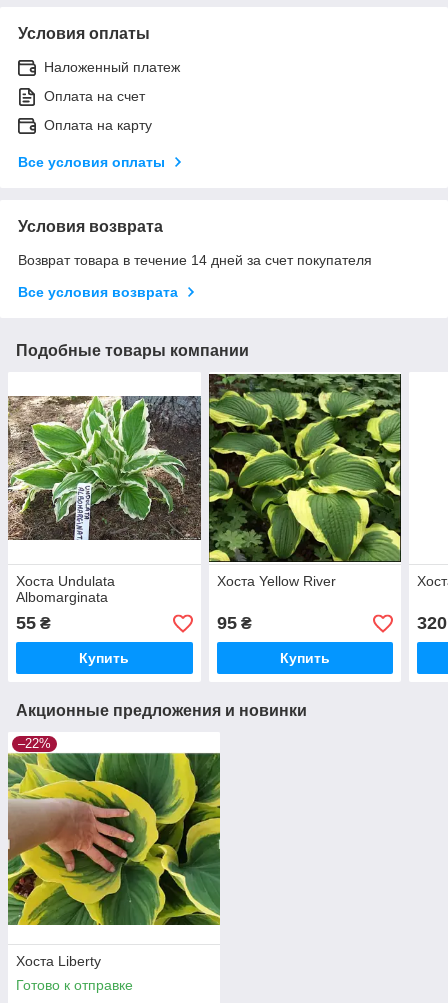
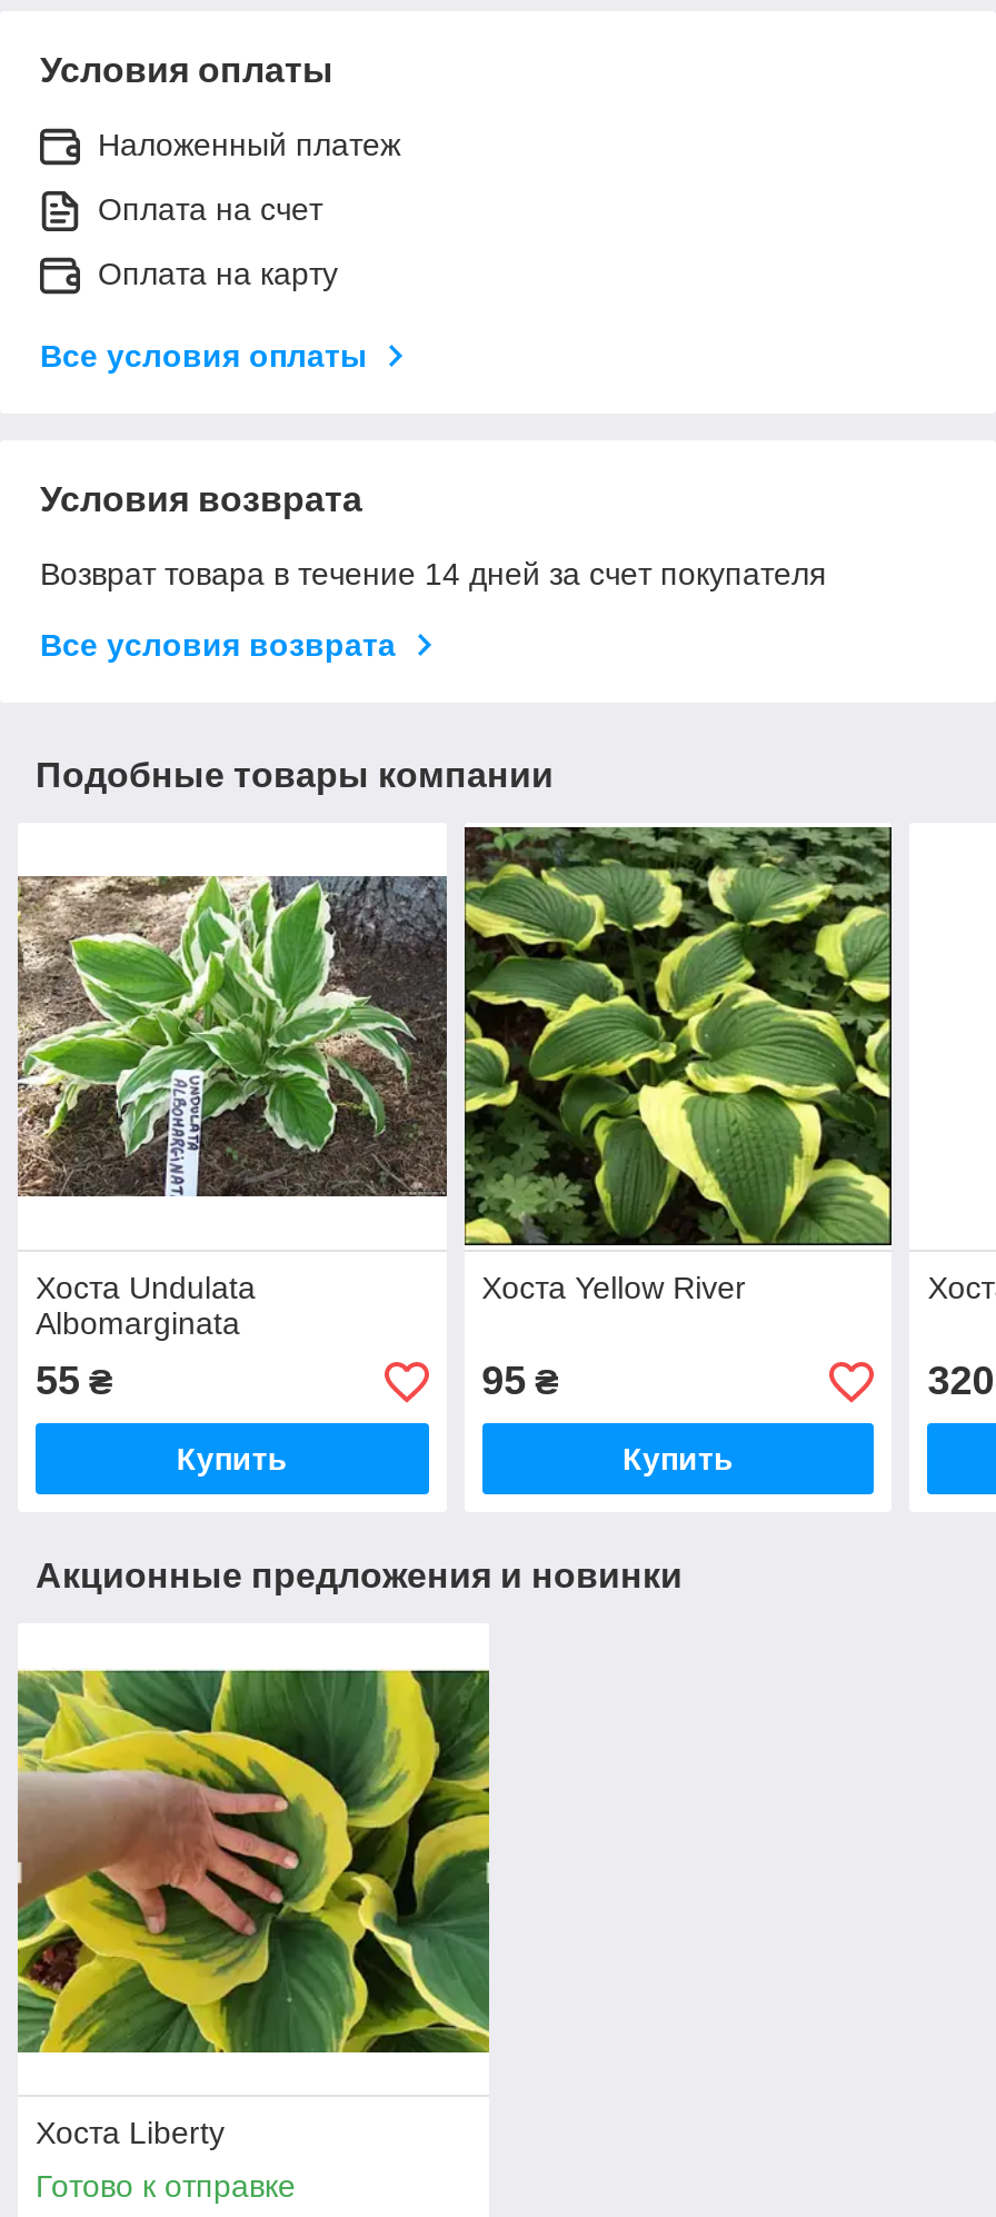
- –22%
